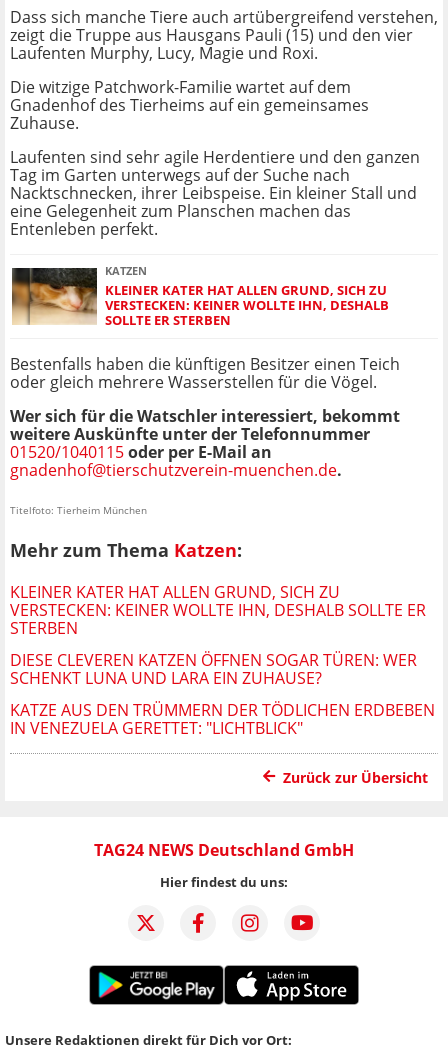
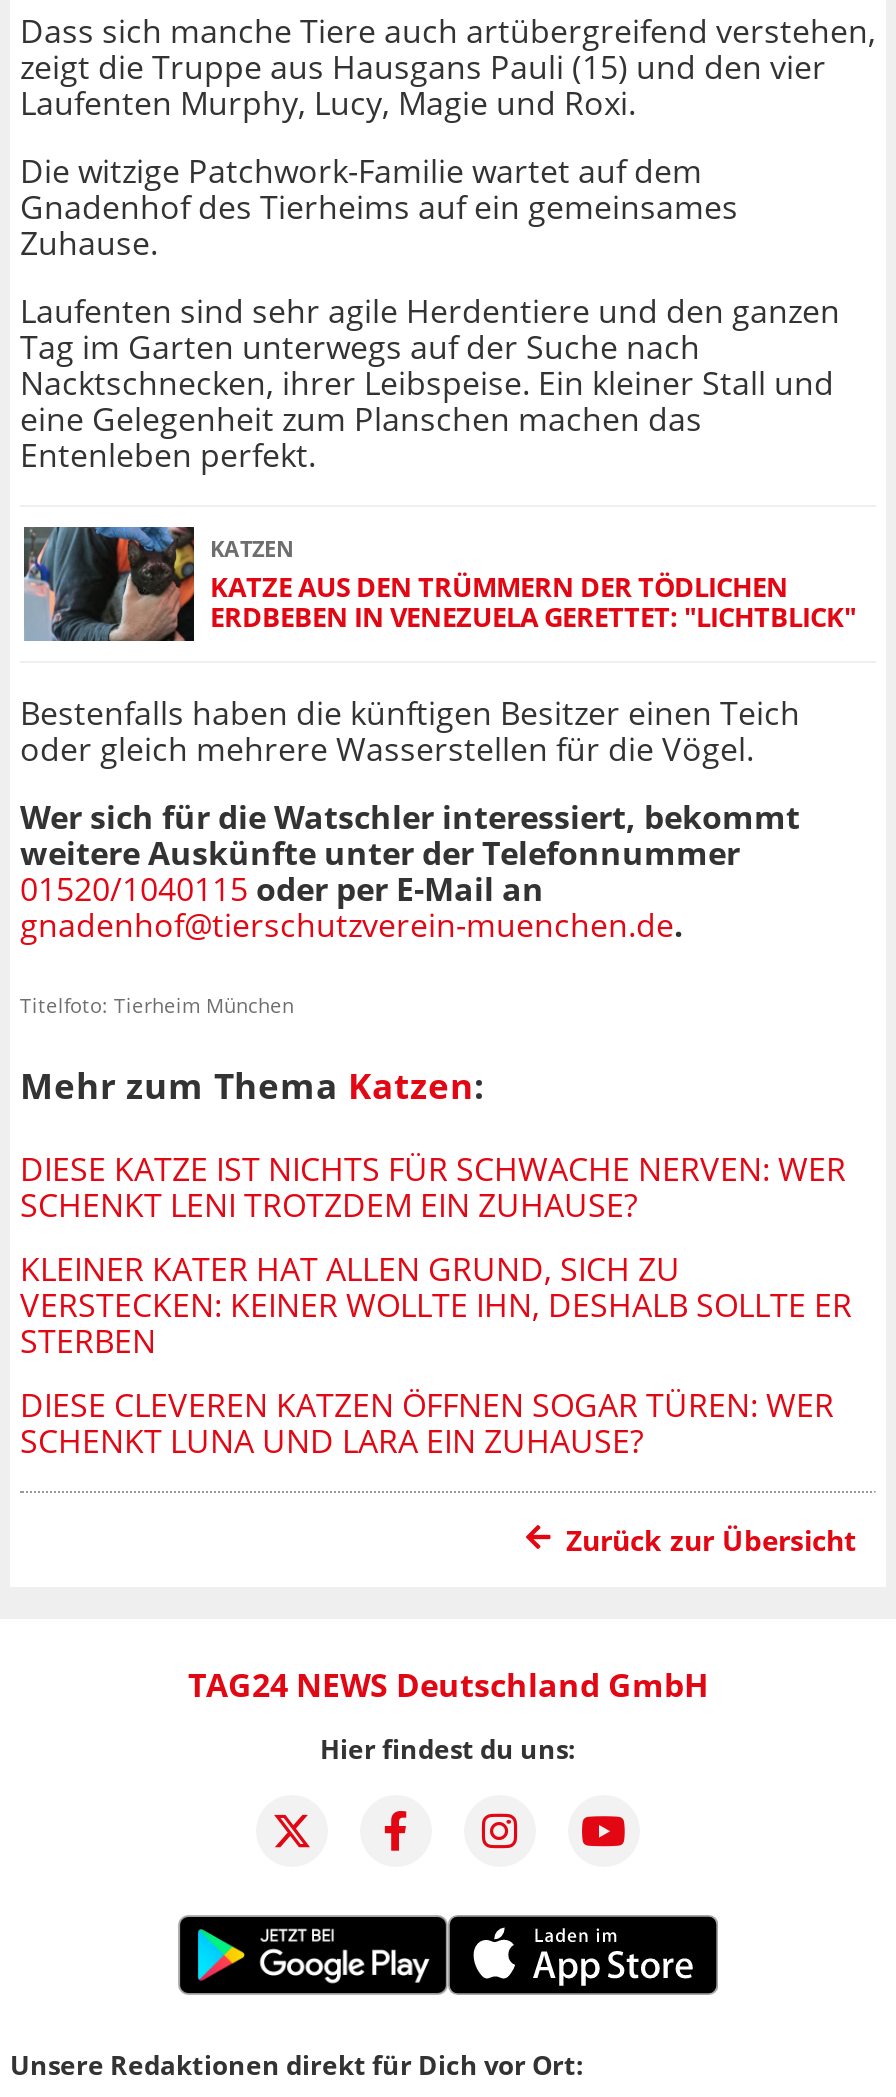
- [image]
- KLEINER KATER HAT ALLEN GRUND, SICH ZU
- VERSTECKEN: KEINER WOLLTE IHN, DESHALB
- SOLLTE ER STERBEN
+ [image]
+ KATZE AUS DEN TRÜMMERN DER TÖDLICHEN
+ ERDBEBEN IN VENEZUELA GERETTET: "LICHTBLICK"

+ DIESE KATZE IST NICHTS FÜR SCHWACHE NERVEN: WER
+ SCHENKT LENI TROTZDEM EIN ZUHAUSE?

moved down: KLEINER KATER HAT ALLEN GRUND, SICH ZU | VERSTECKEN: KEINER WOLLTE IHN, DESHALB SOLLTE ER | STERBEN | DIESE CLEVEREN KATZEN ÖFFNEN SOGAR TÜREN: WER | SCHENKT LUNA UND LARA EIN ZUHAUSE?

- KATZE AUS DEN TRÜMMERN DER TÖDLICHEN ERDBEBEN
- IN VENEZUELA GERETTET: "LICHTBLICK"
